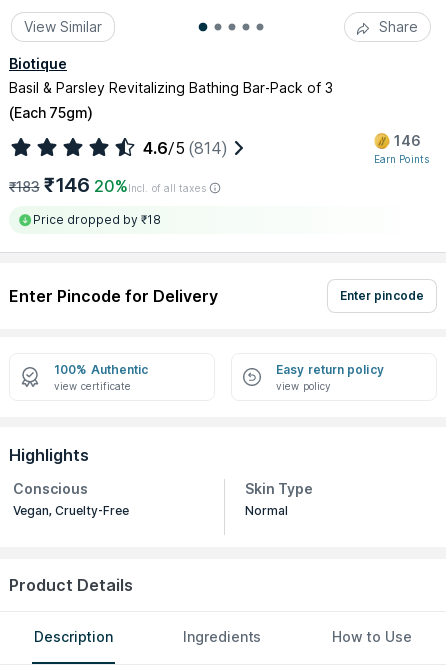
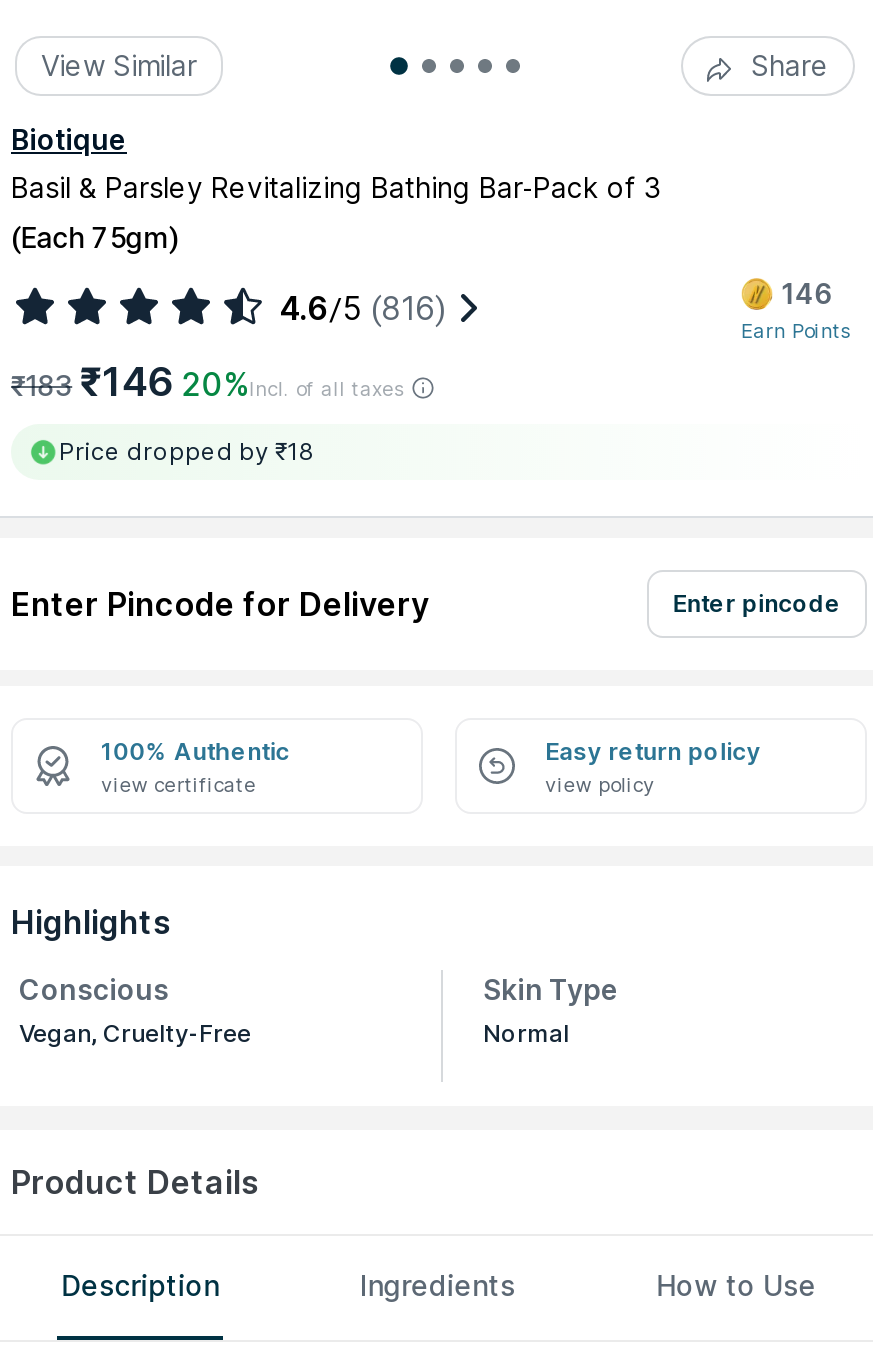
- 4.6/5 (814)
+ 4.6/5 (816)
